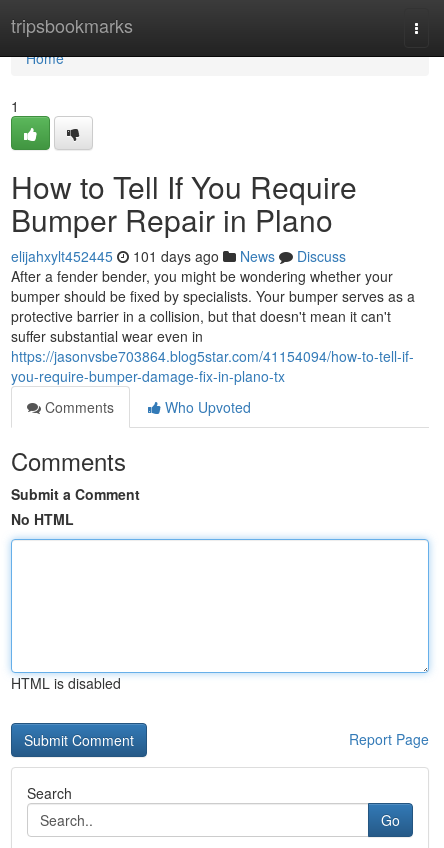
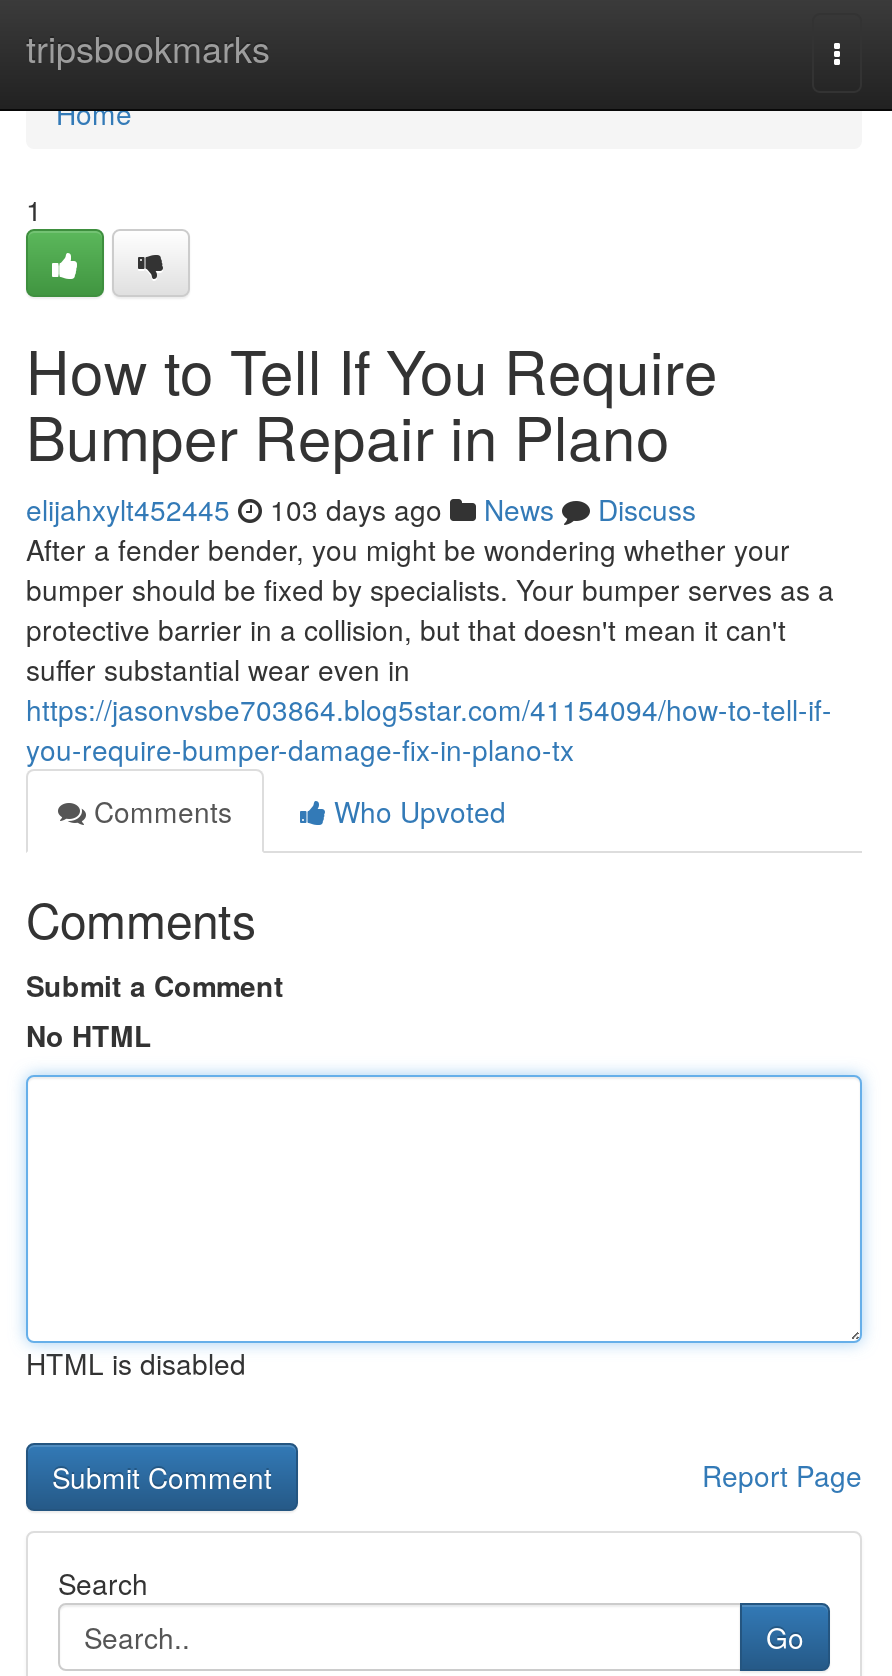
- elijahxylt452445 101 days ago News Discuss
+ elijahxylt452445 103 days ago News Discuss
